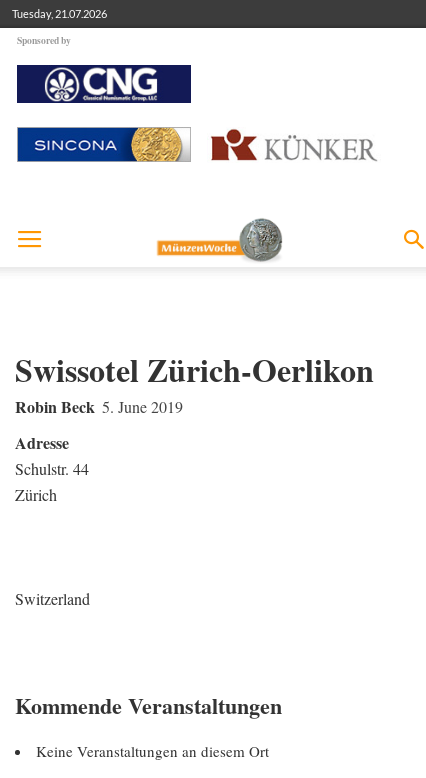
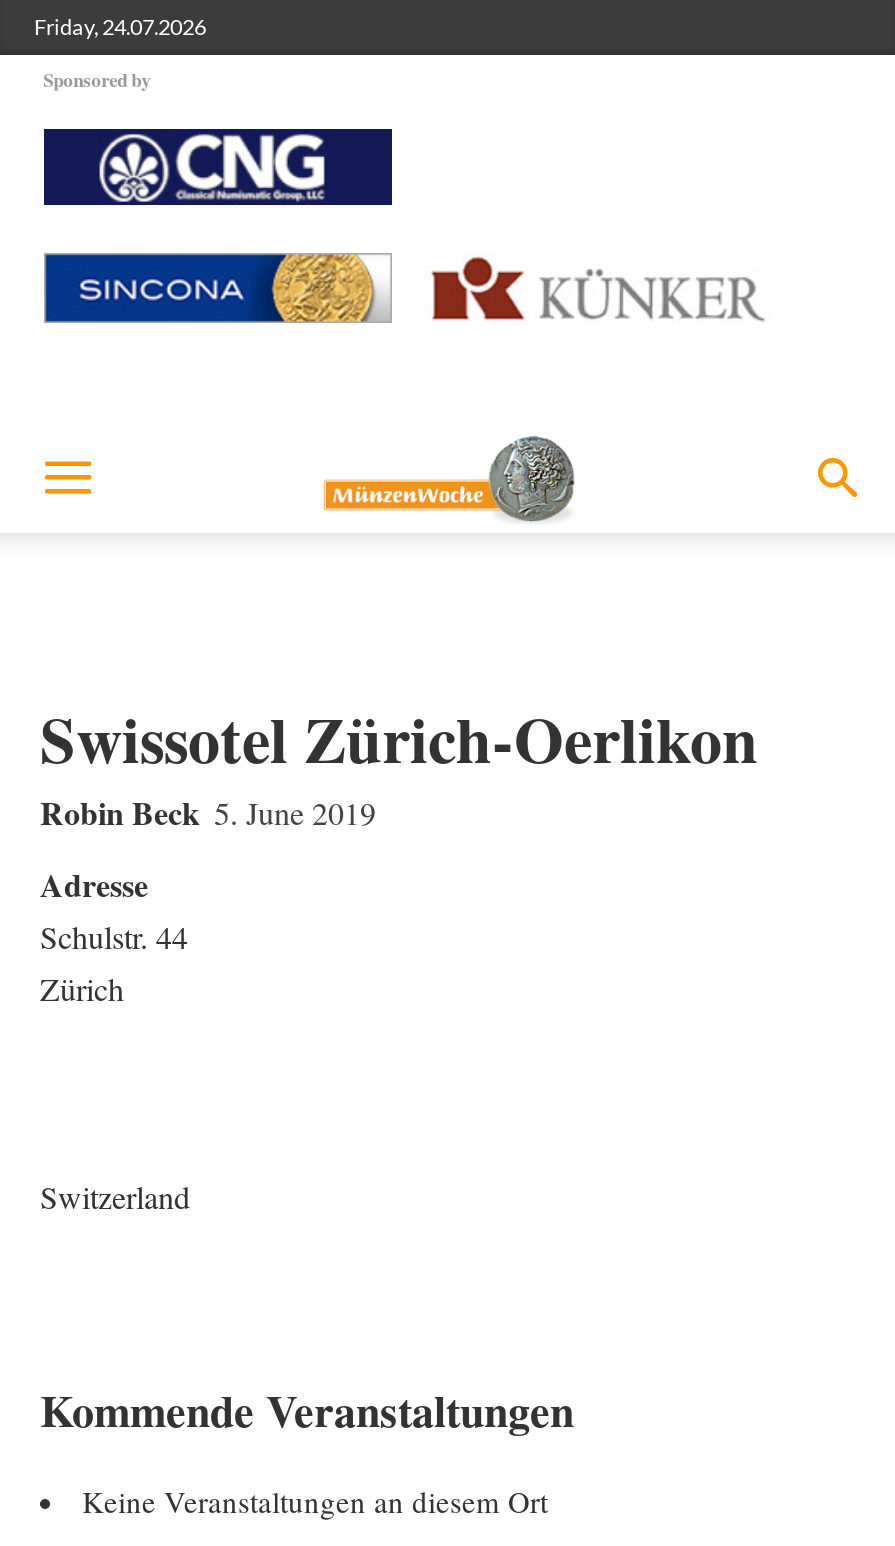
- Tuesday, 21.07.2026
+ Friday, 24.07.2026
